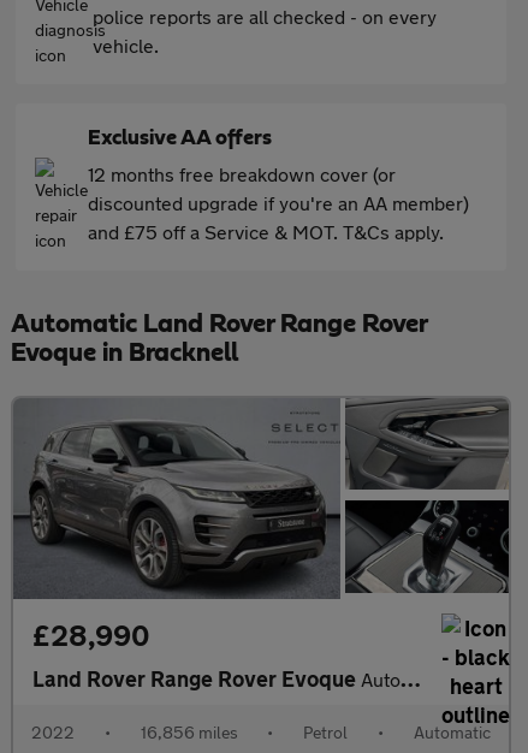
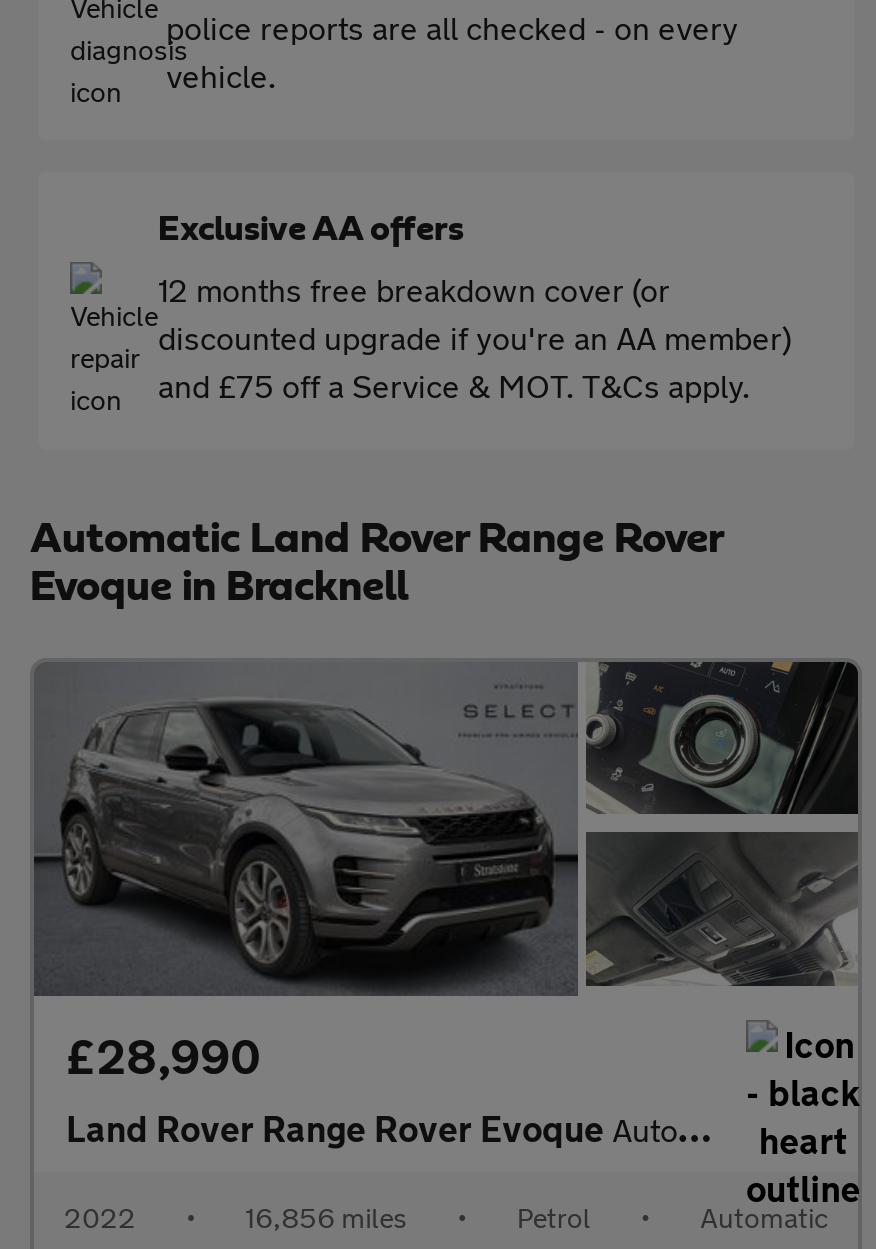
- [image]
+ [image]

- [image]
+ [image]
